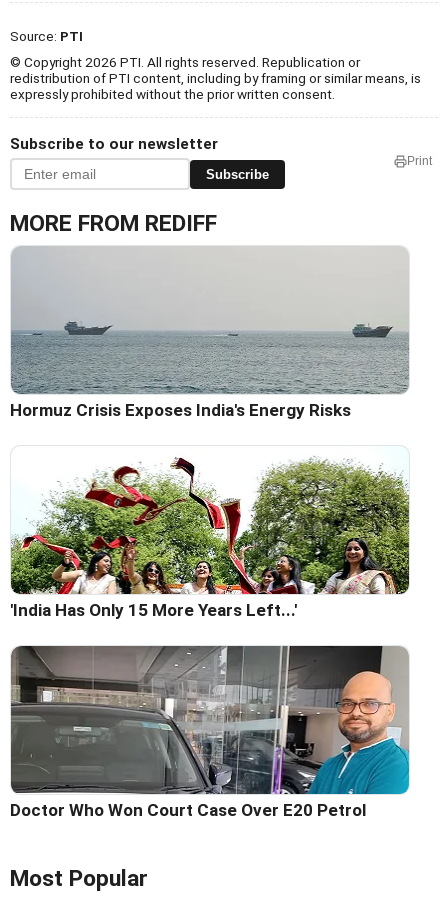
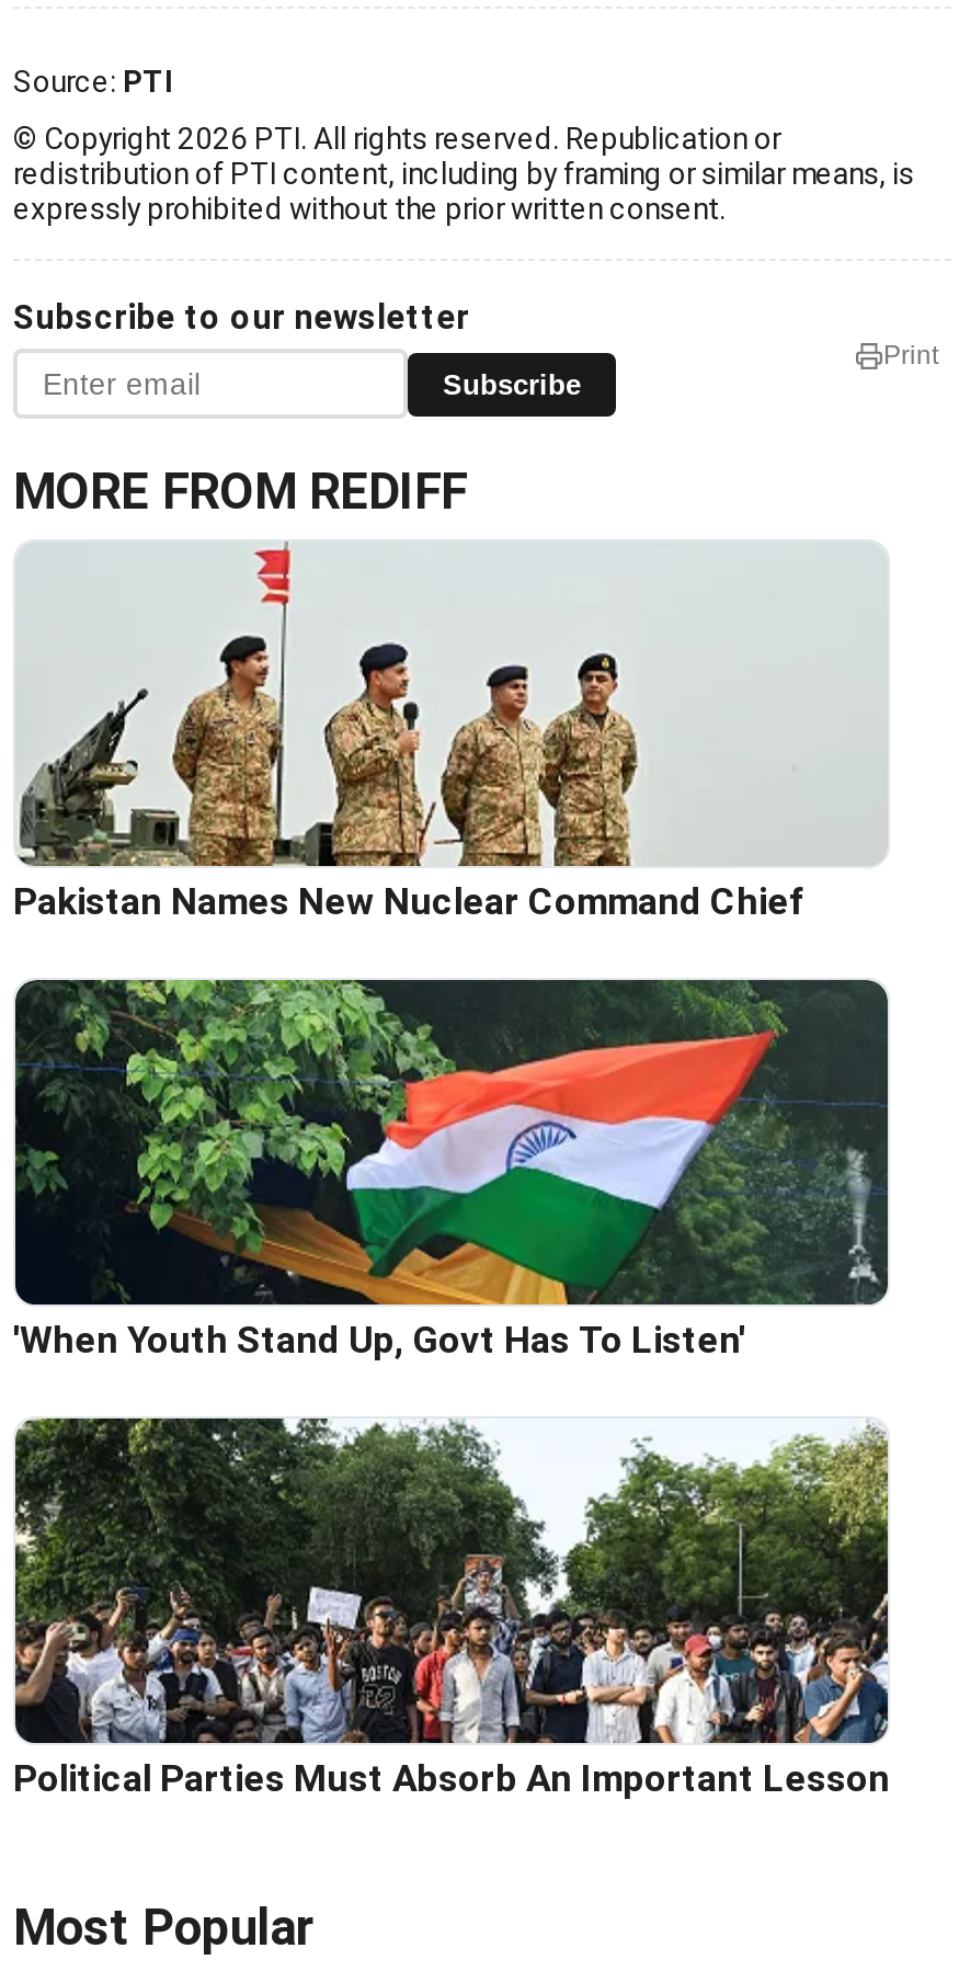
- [image]
- Hormuz Crisis Exposes India's Energy Risks
+ [image]
+ Pakistan Names New Nuclear Command Chief

- [image]
- 'India Has Only 15 More Years Left...'
+ [image]
+ 'When Youth Stand Up, Govt Has To Listen'

- [image]
- Doctor Who Won Court Case Over E20 Petrol
+ [image]
+ Political Parties Must Absorb An Important Lesson
